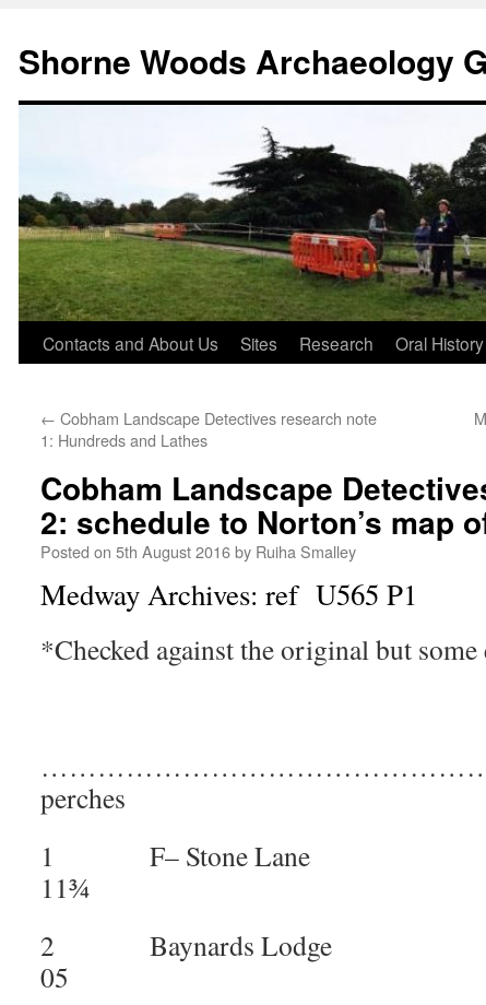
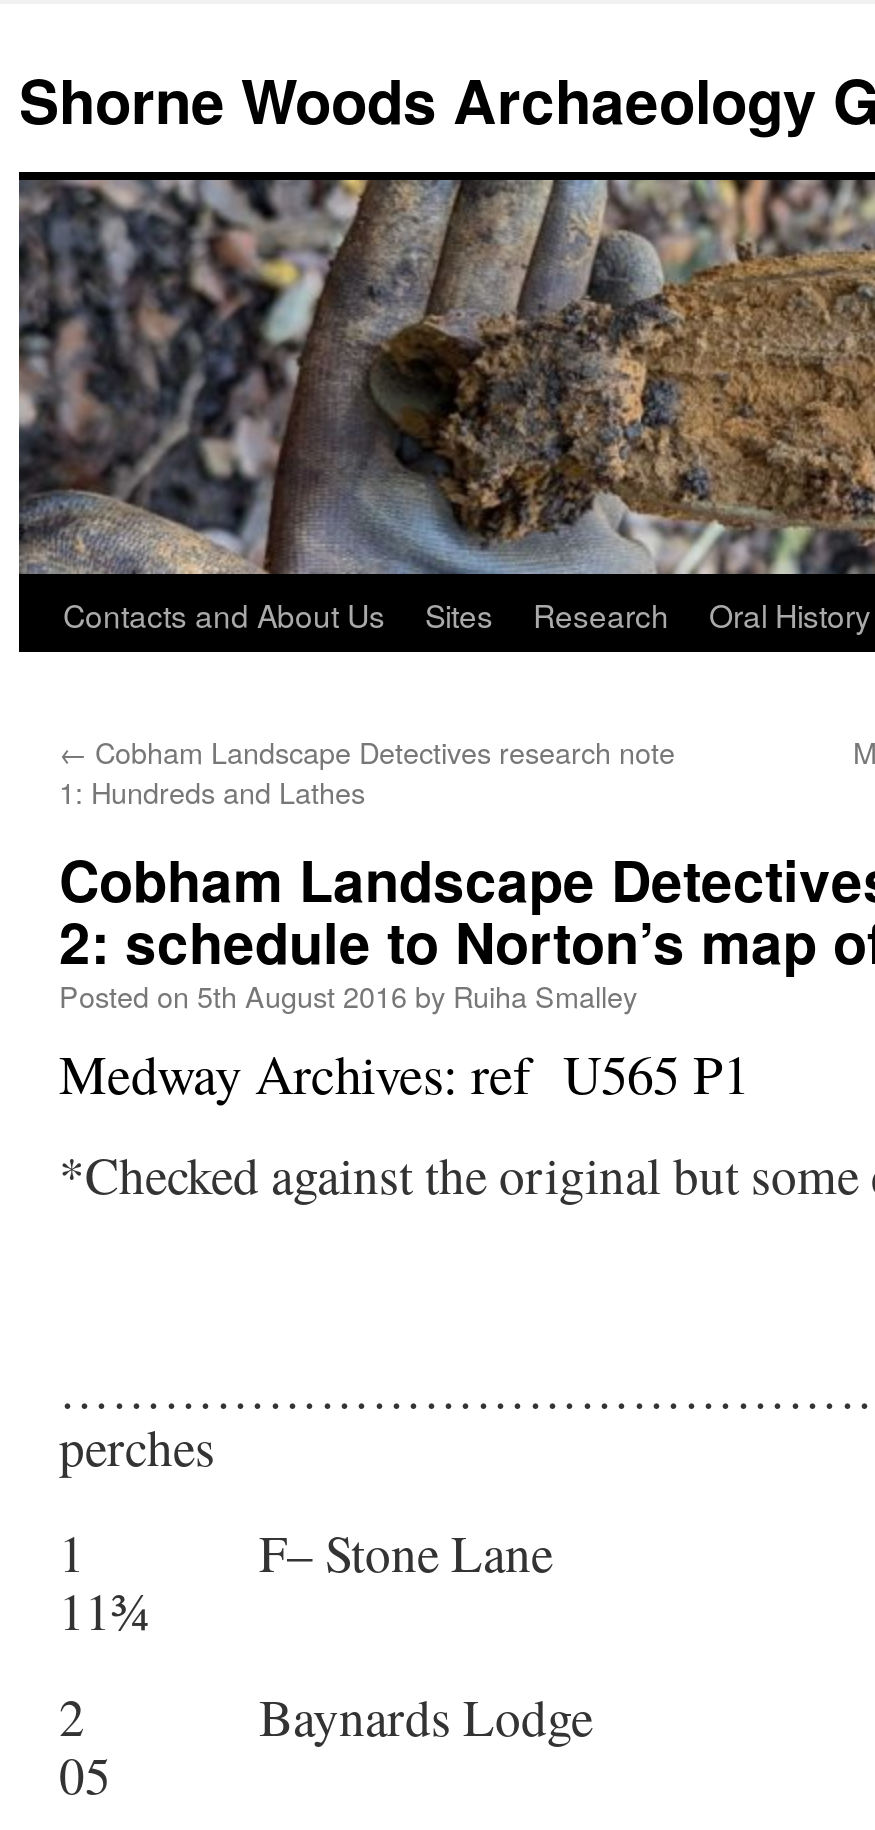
- [image]
+ [image]
